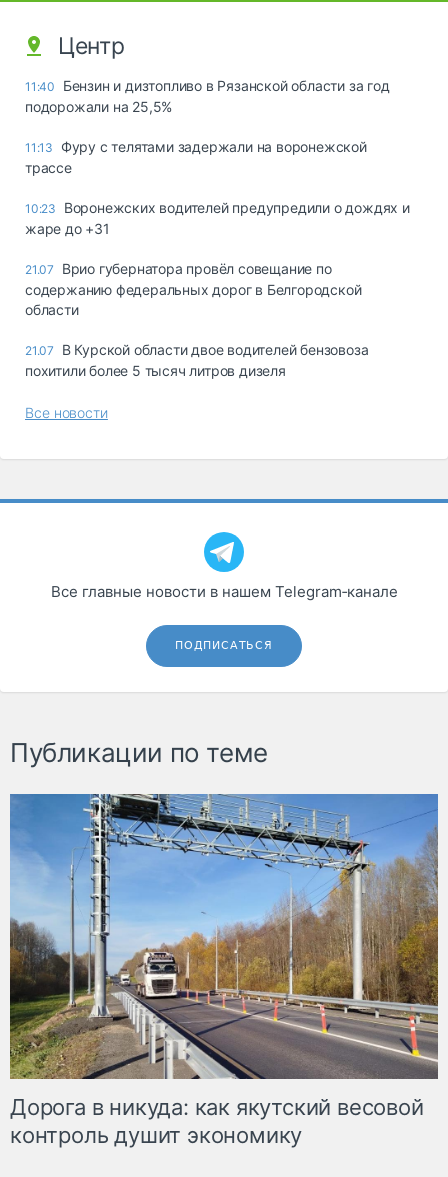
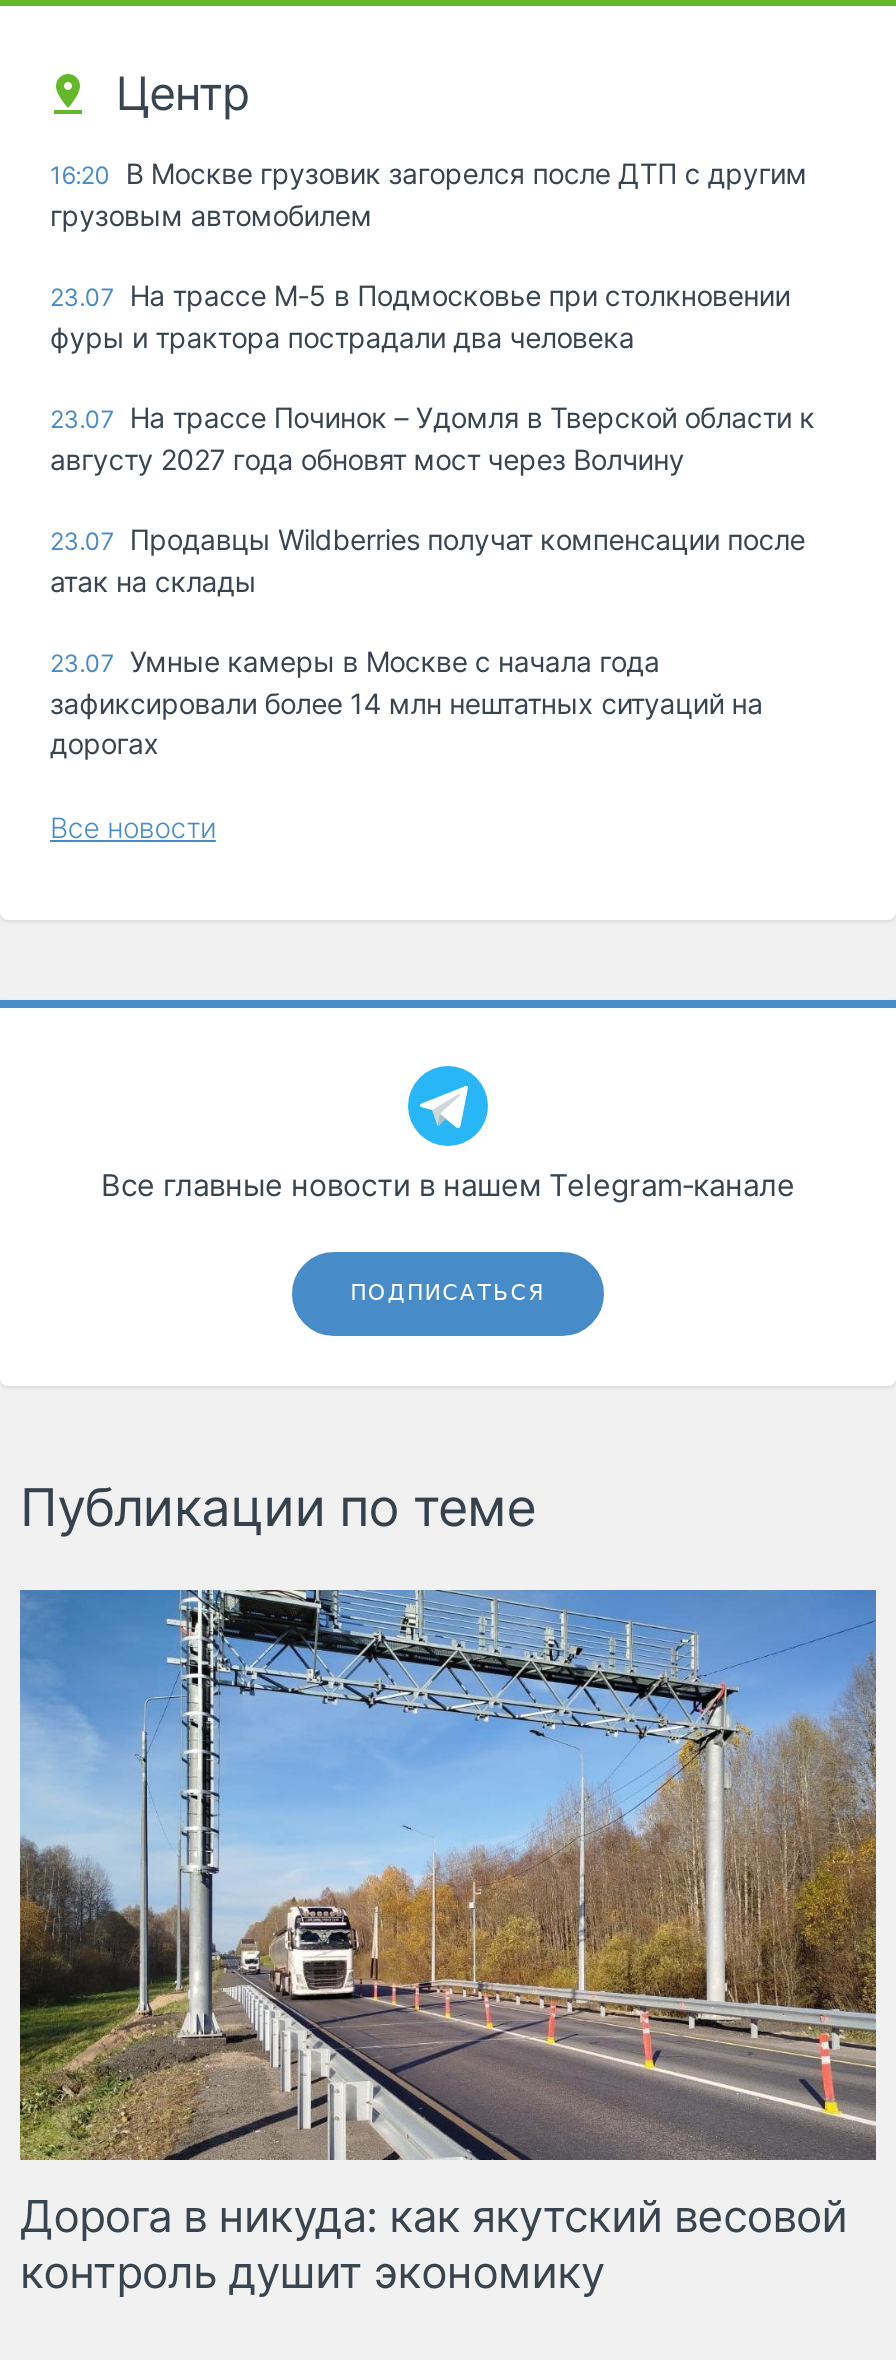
- 11:40 Бензин и дизтопливо в Рязанской области за год
- подорожали на 25,5%
+ 16:20 В Москве грузовик загорелся после ДТП с другим
+ грузовым автомобилем

- 11:13 Фуру с телятами задержали на воронежской
- трассе
+ 23.07 На трассе М-5 в Подмосковье при столкновении
+ фуры и трактора пострадали два человека

- 10:23 Воронежских водителей предупредили о дождях и
- жаре до +31
+ 23.07 На трассе Починок – Удомля в Тверской области к
+ августу 2027 года обновят мост через Волчину

- 21.07 Врио губернатора провёл совещание по
- содержанию федеральных дорог в Белгородской
- области
+ 23.07 Продавцы Wildberries получат компенсации после
+ атак на склады

- 21.07 В Курской области двое водителей бензовоза
- похитили более 5 тысяч литров дизеля
+ 23.07 Умные камеры в Москве с начала года
+ зафиксировали более 14 млн нештатных ситуаций на
+ дорогах
